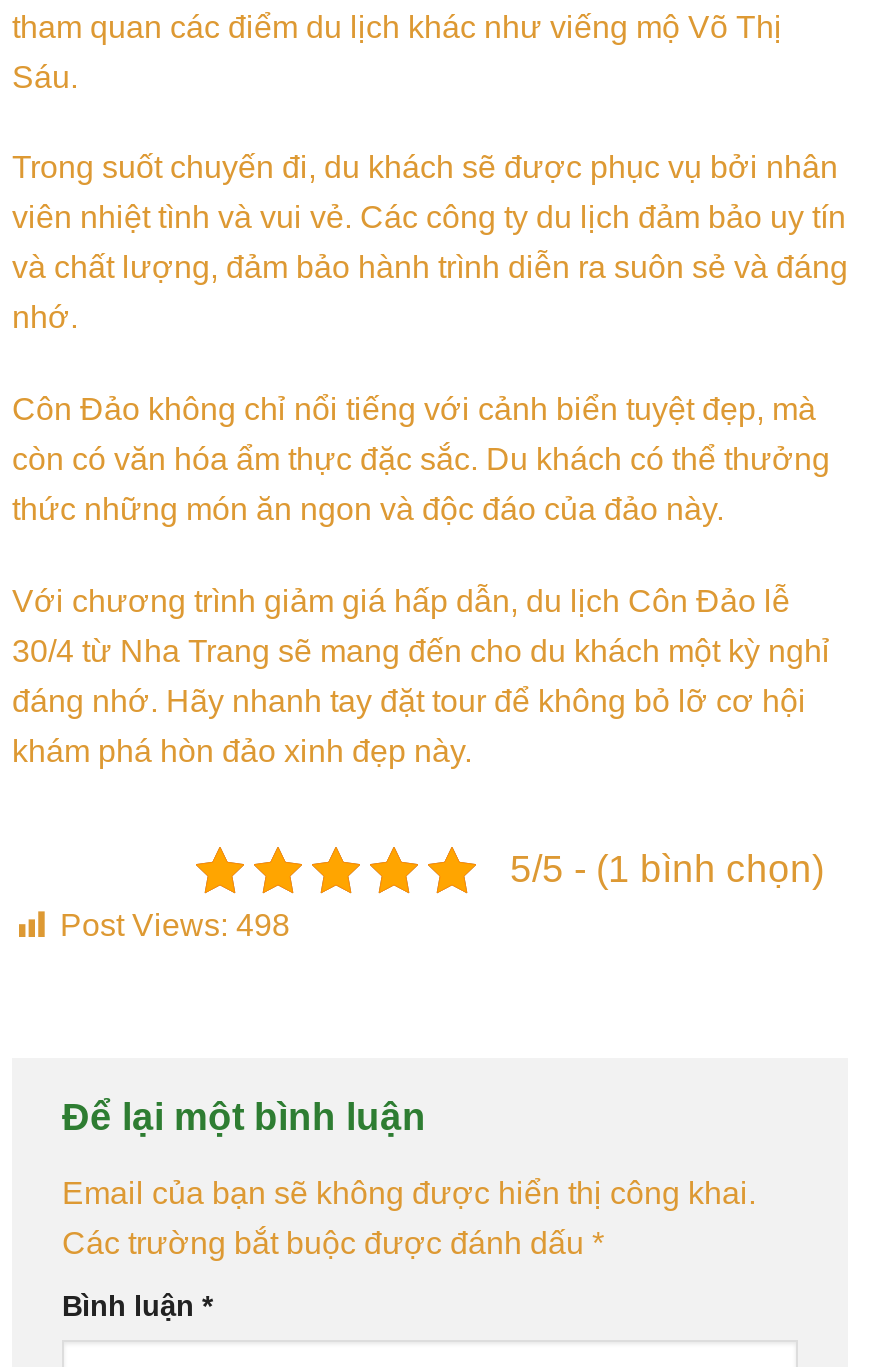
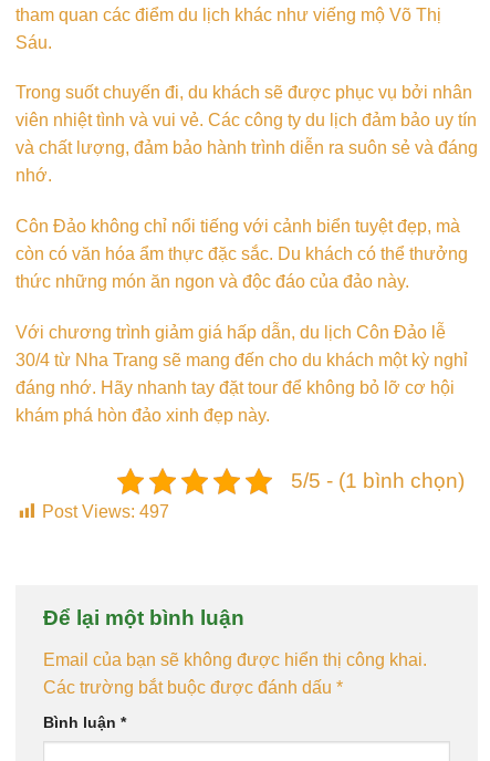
- Post Views: 498
+ Post Views: 497
